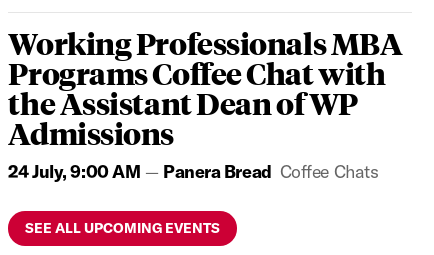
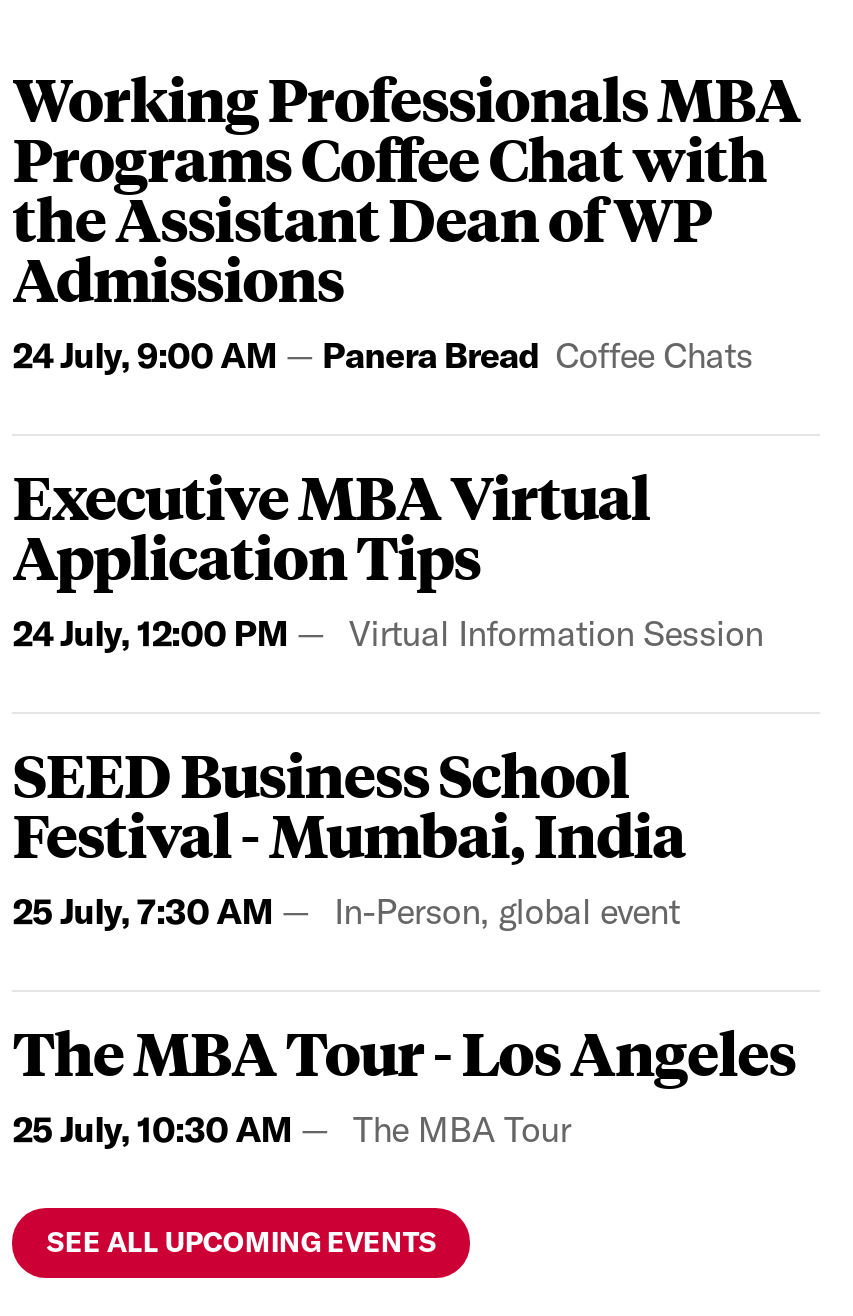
+ Executive MBA Virtual
+ Application Tips
+ 24 July, 12:00 PM
+ Virtual Information Session
+ SEED Business School
+ Festival - Mumbai, India
+ 25 July, 7:30 AM
+ In-Person, global event
+ The MBA Tour - Los Angeles
+ 25 July, 10:30 AM
+ The MBA Tour
